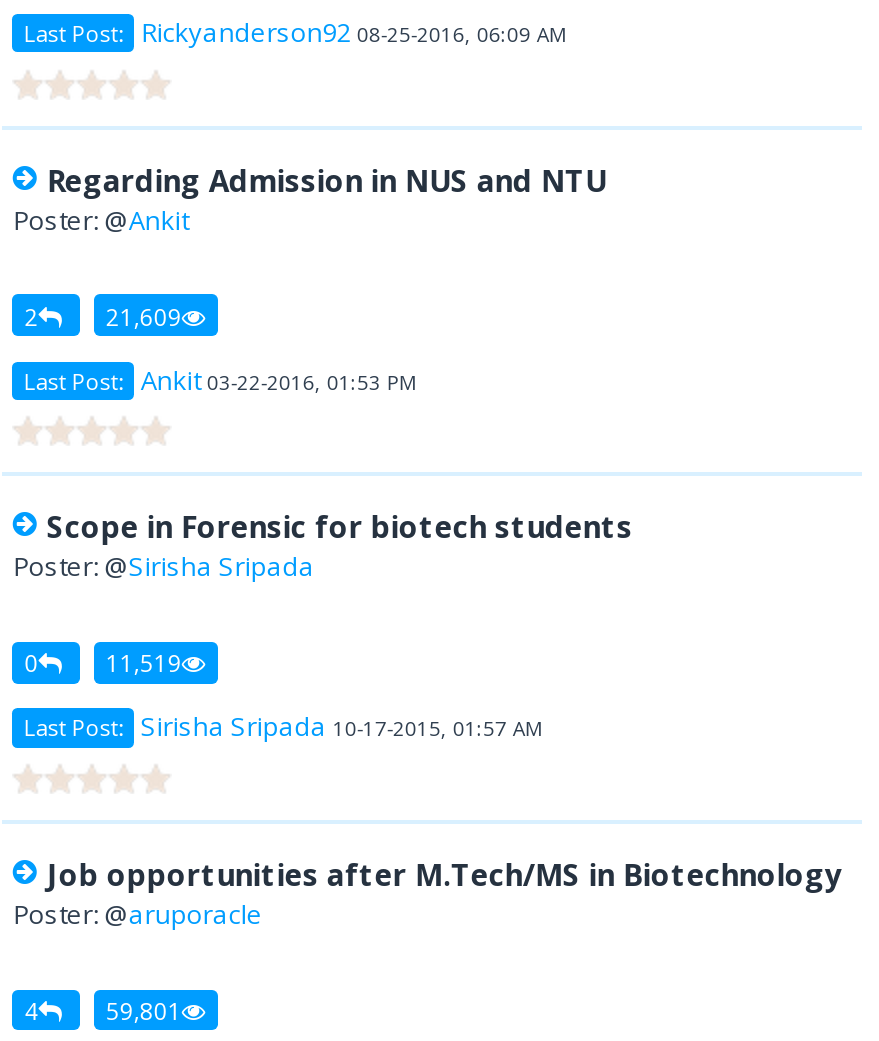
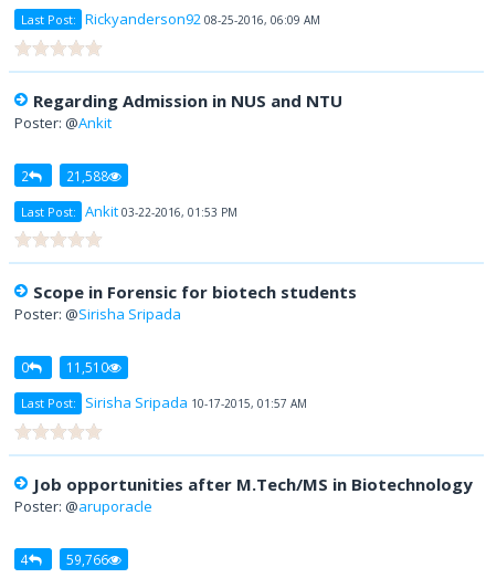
- 21,609
+ 21,588

- 11,519
+ 11,510

- 59,801
+ 59,766
